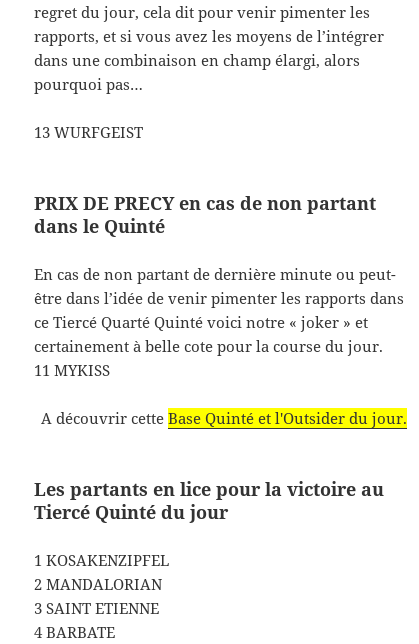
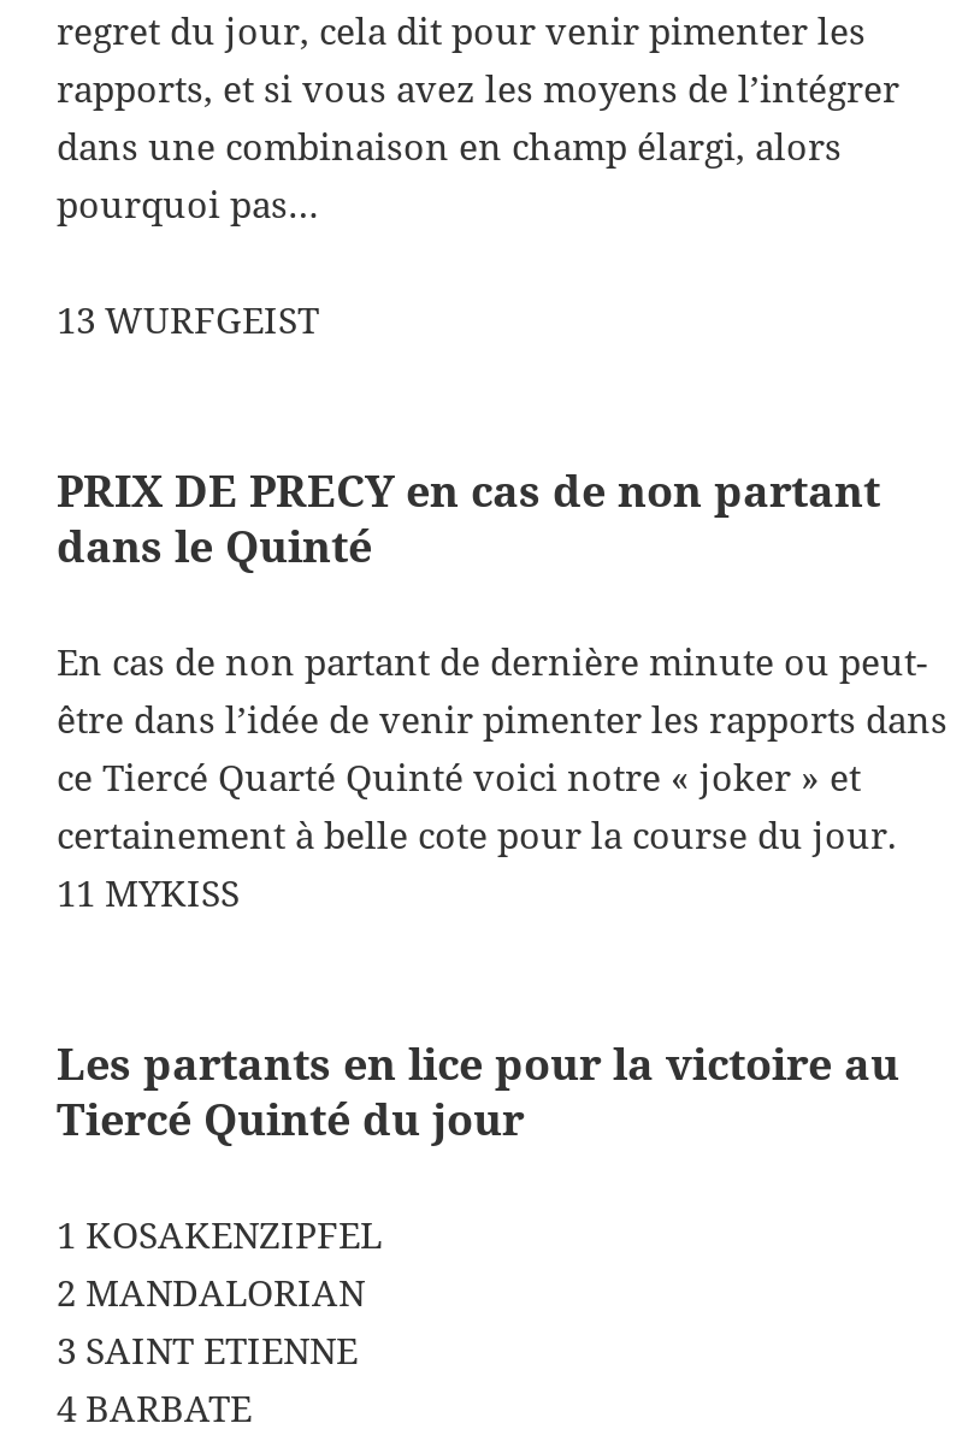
- A découvrir cette Base Quinté et l'Outsider du jour.
